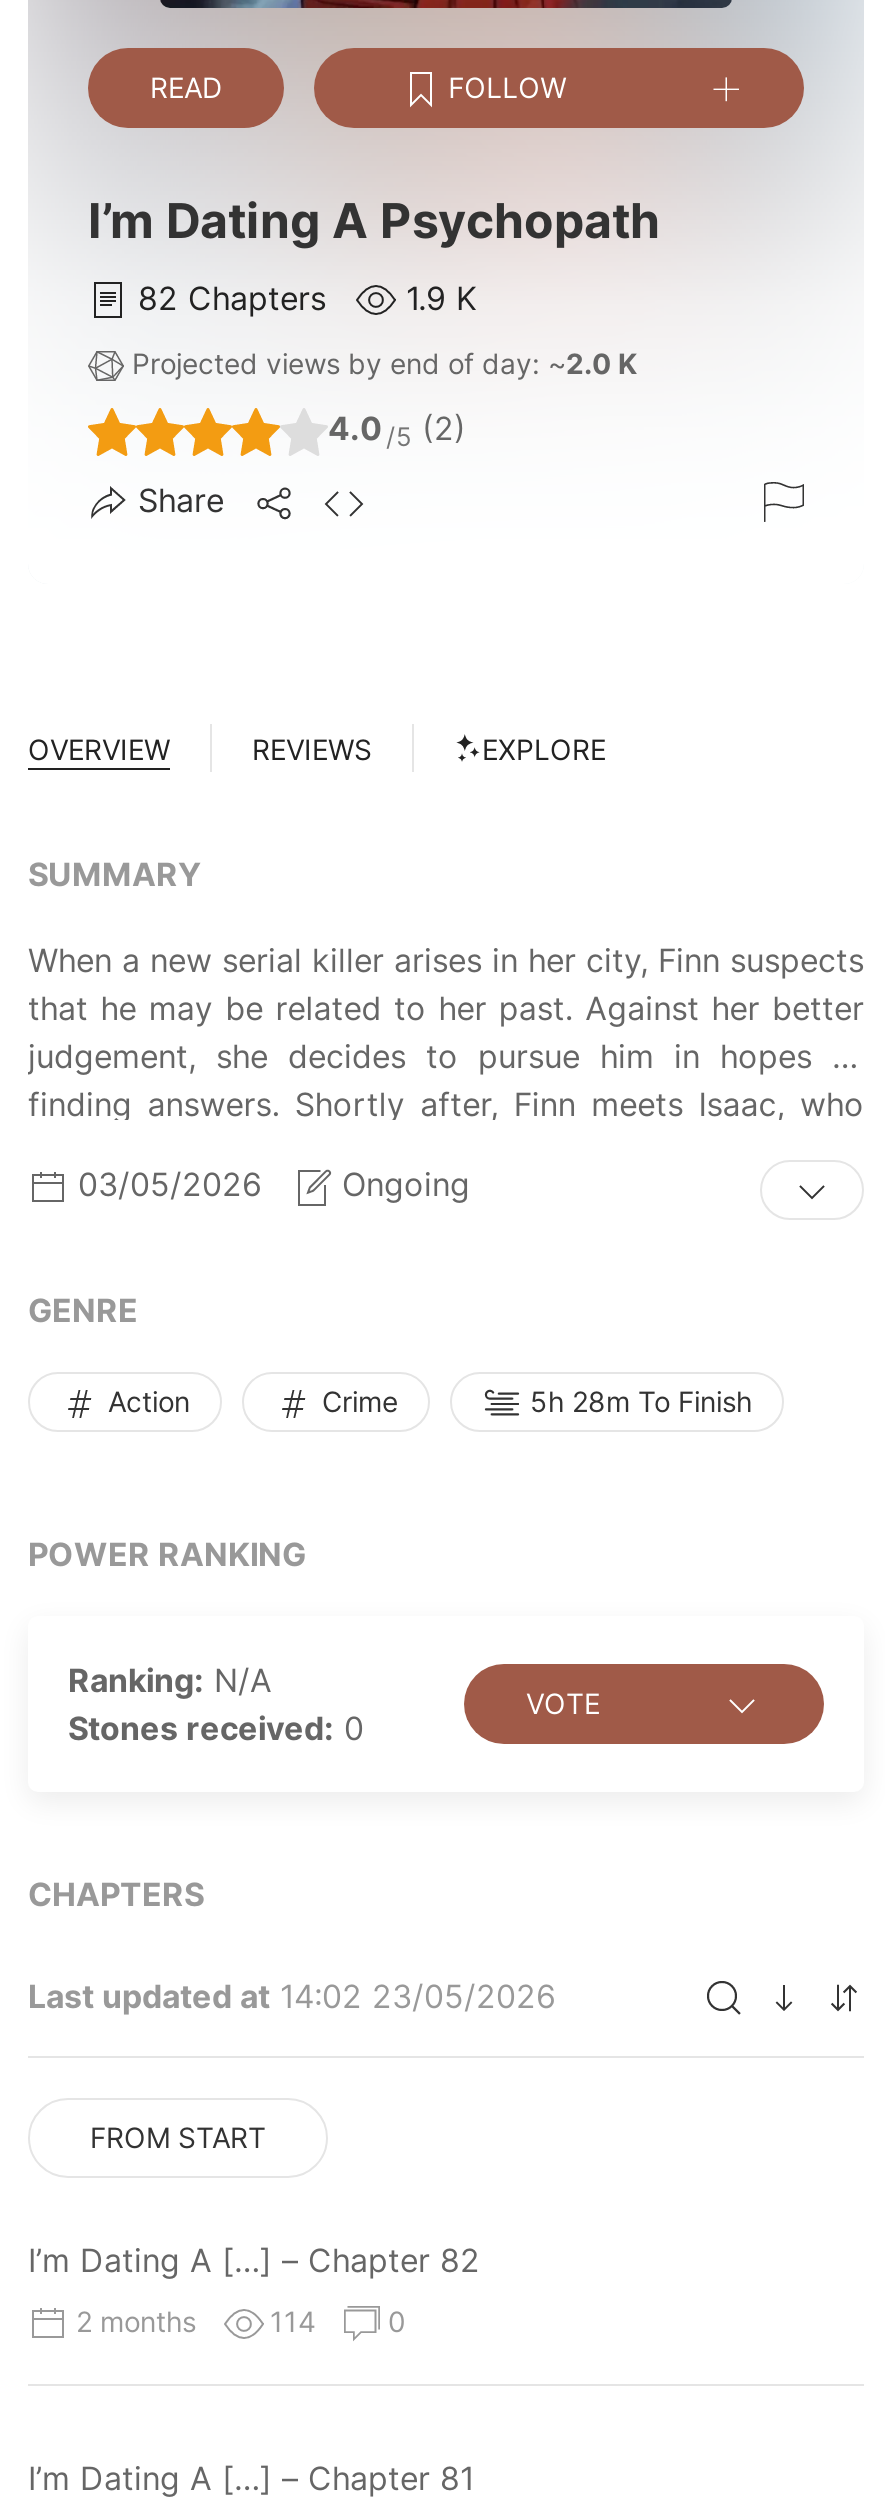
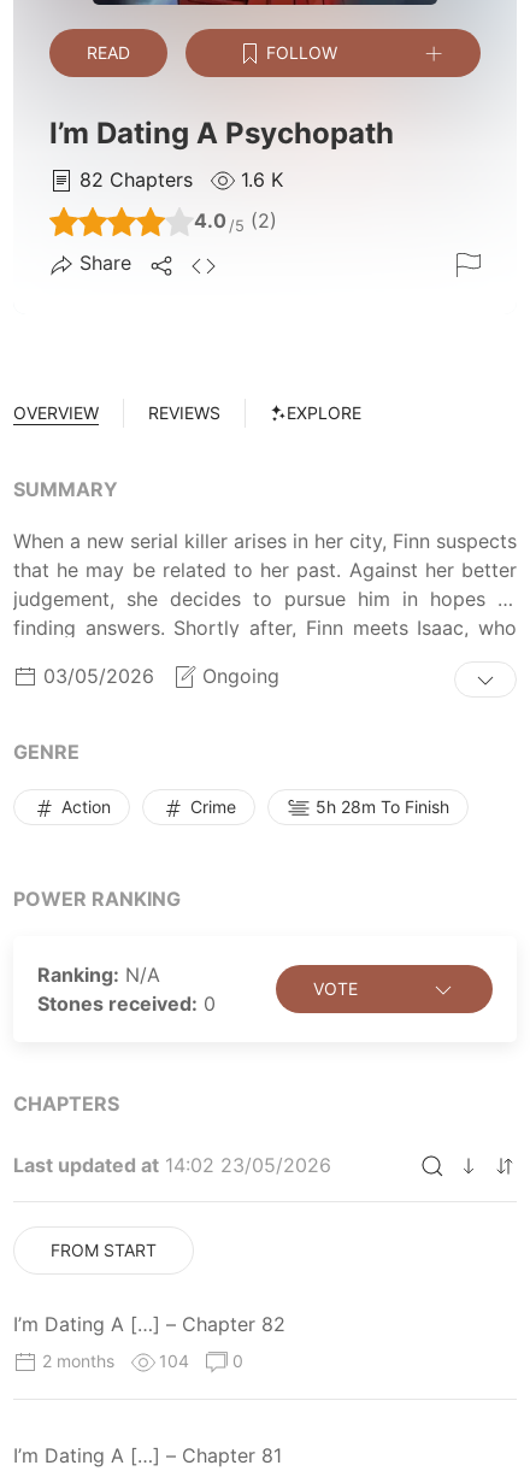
- 1.9 K
- Projected views by end of day: ~2.0 K
+ 1.6 K

- 114
+ 104
